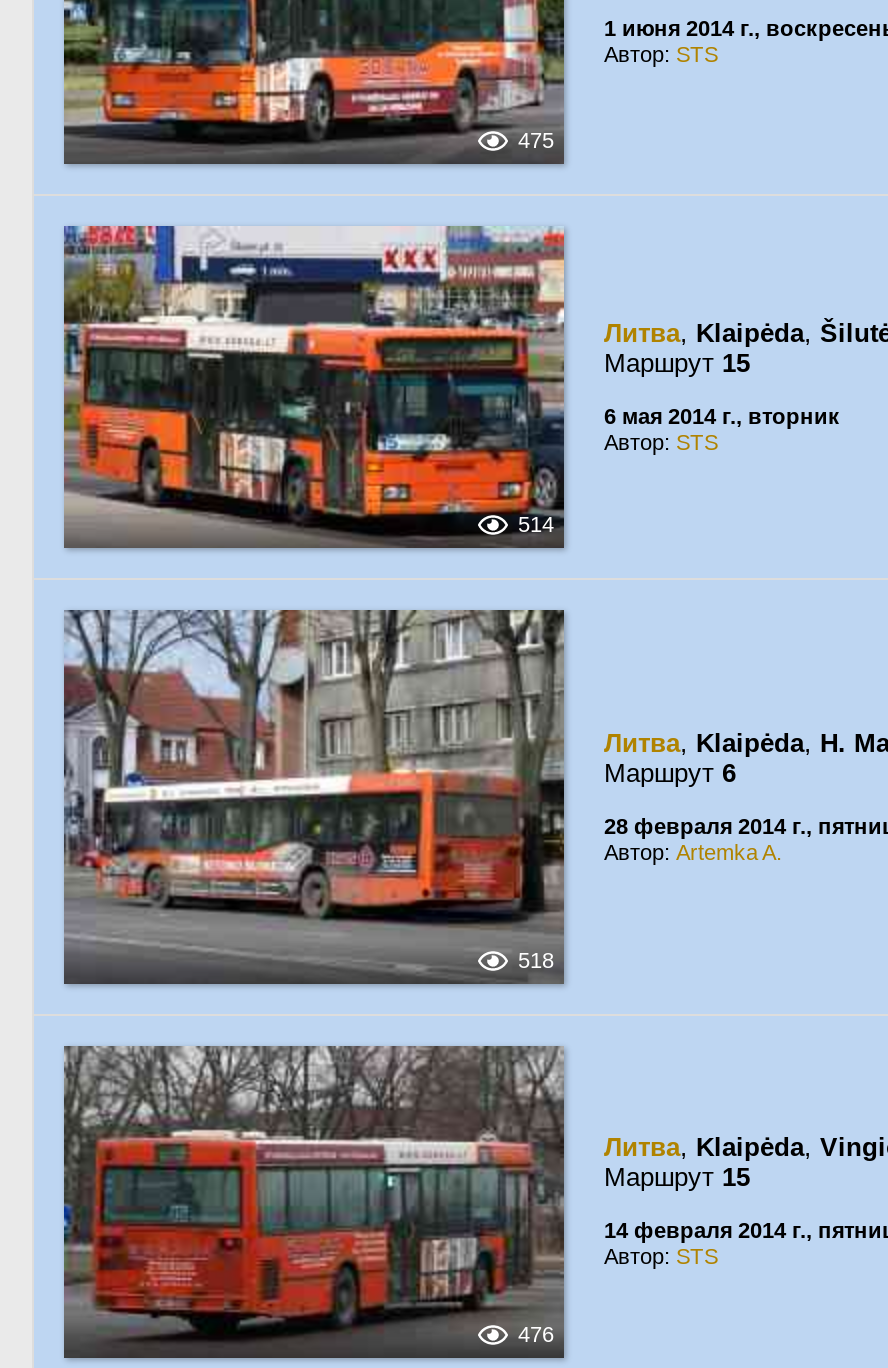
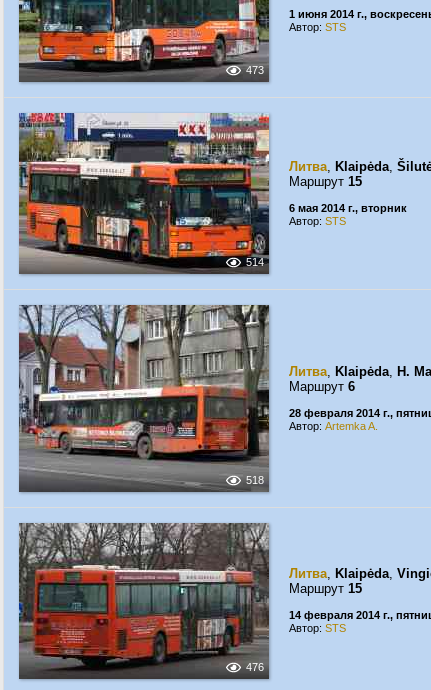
- 475
+ 473
